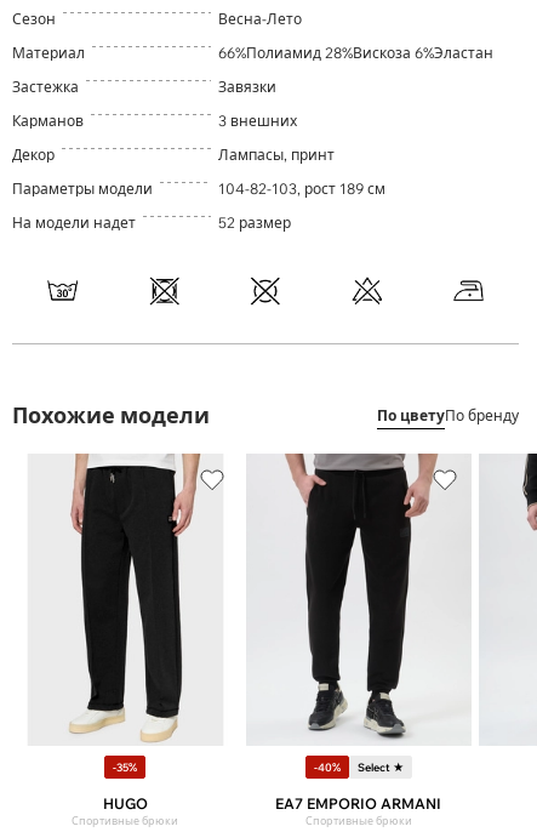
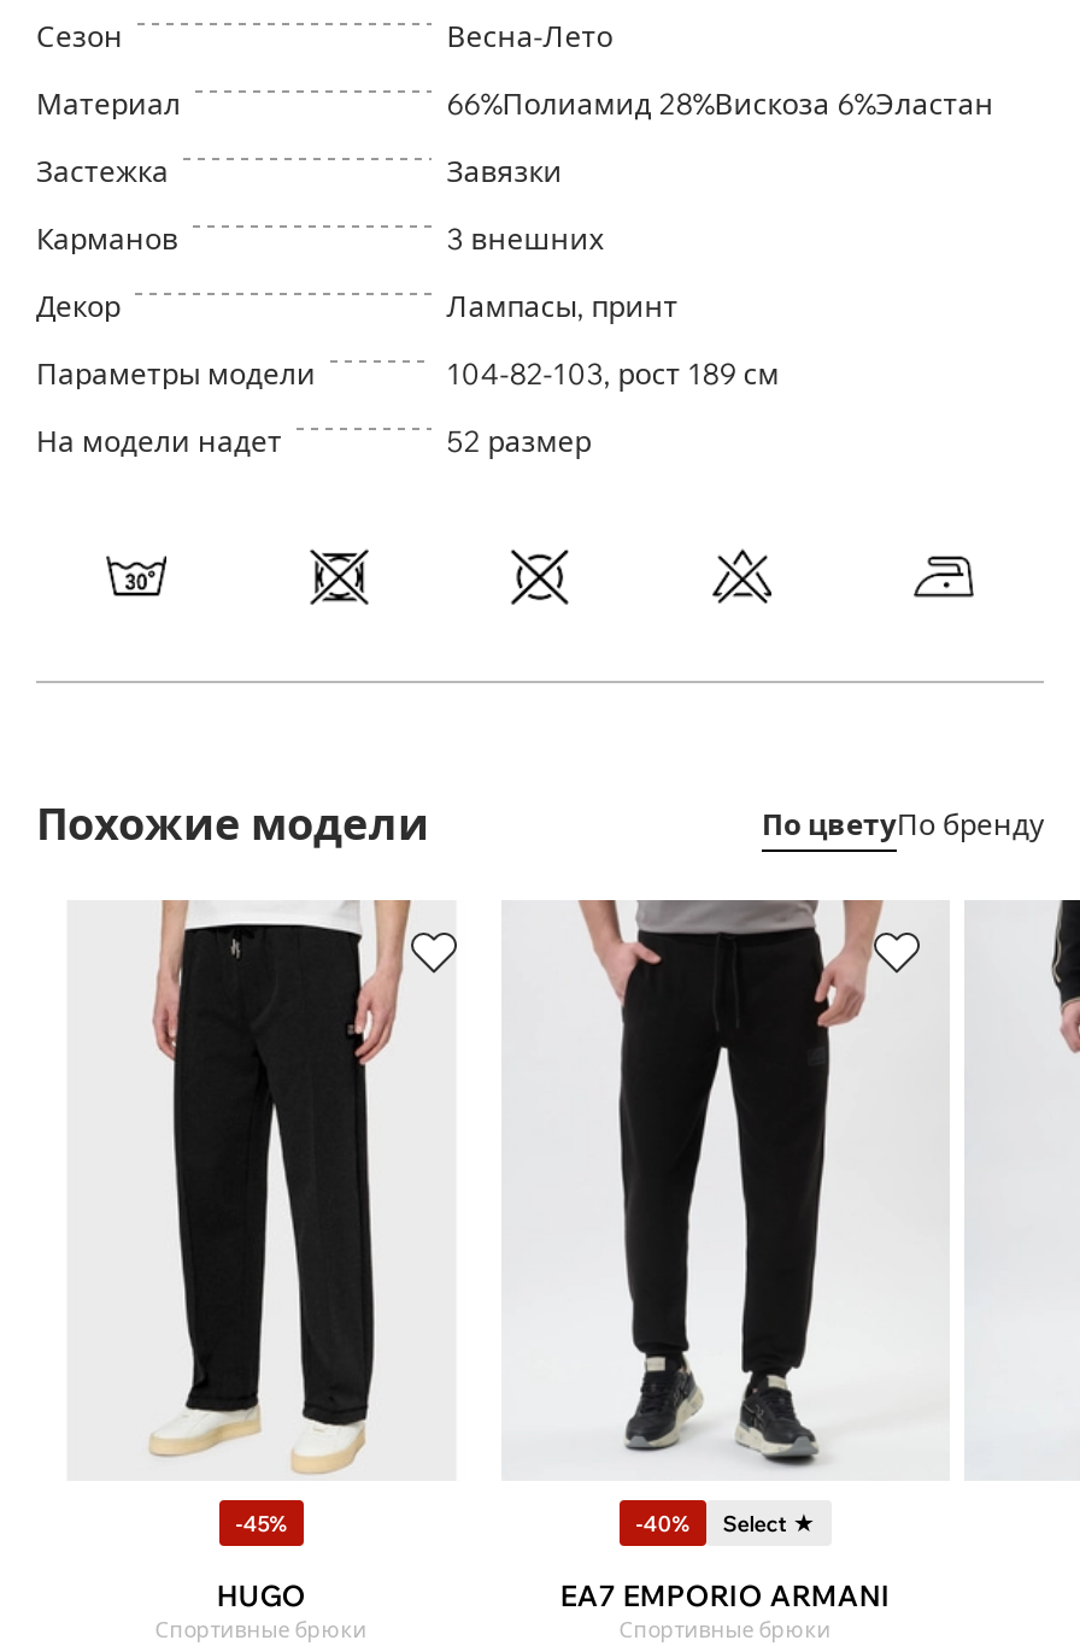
- -35%
+ -45%
